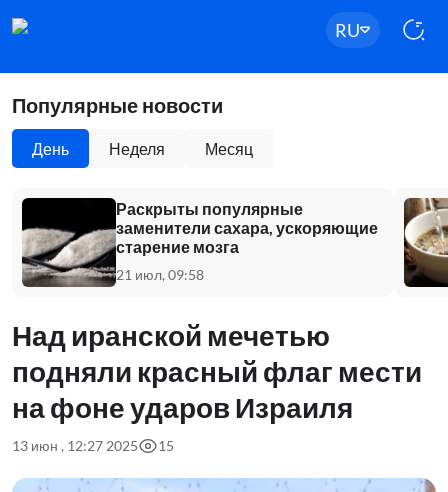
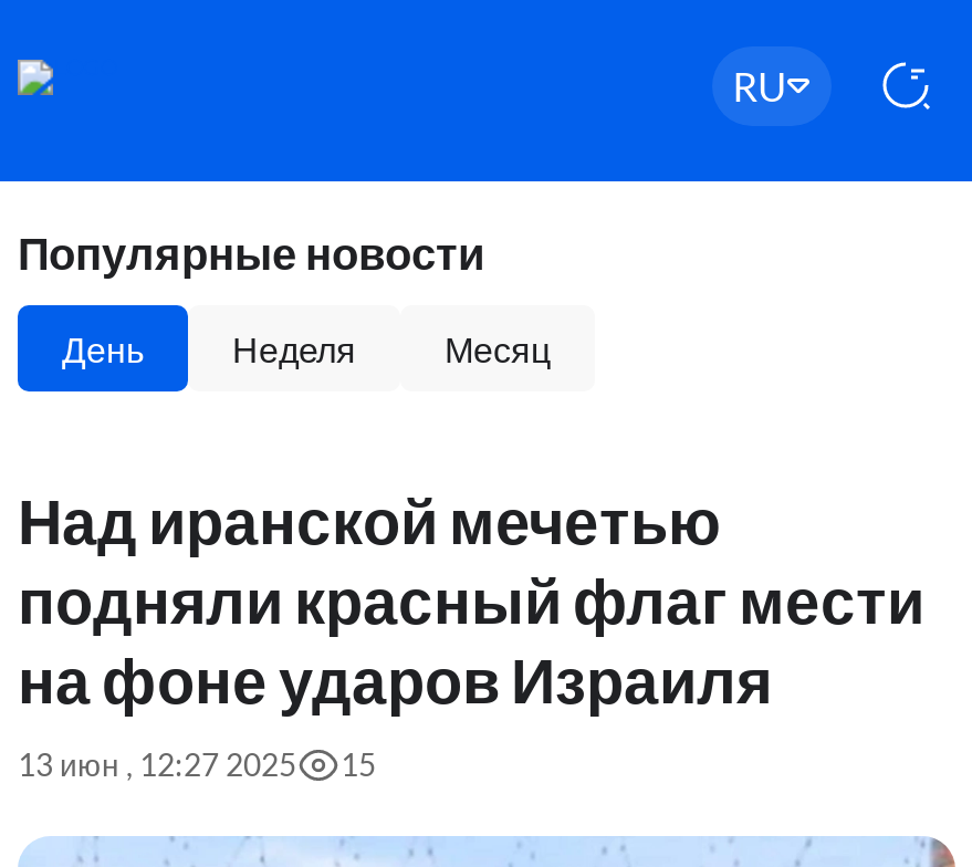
- [image]
- Раскрыты популярные
- заменители сахара, ускоряющие
- старение мозга
- 21 июл, 09:58

- [image]
